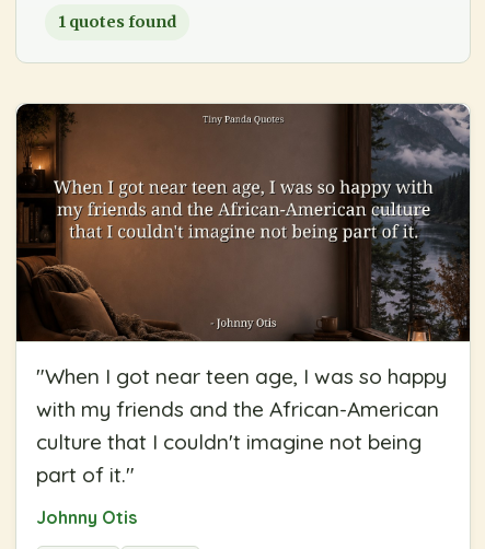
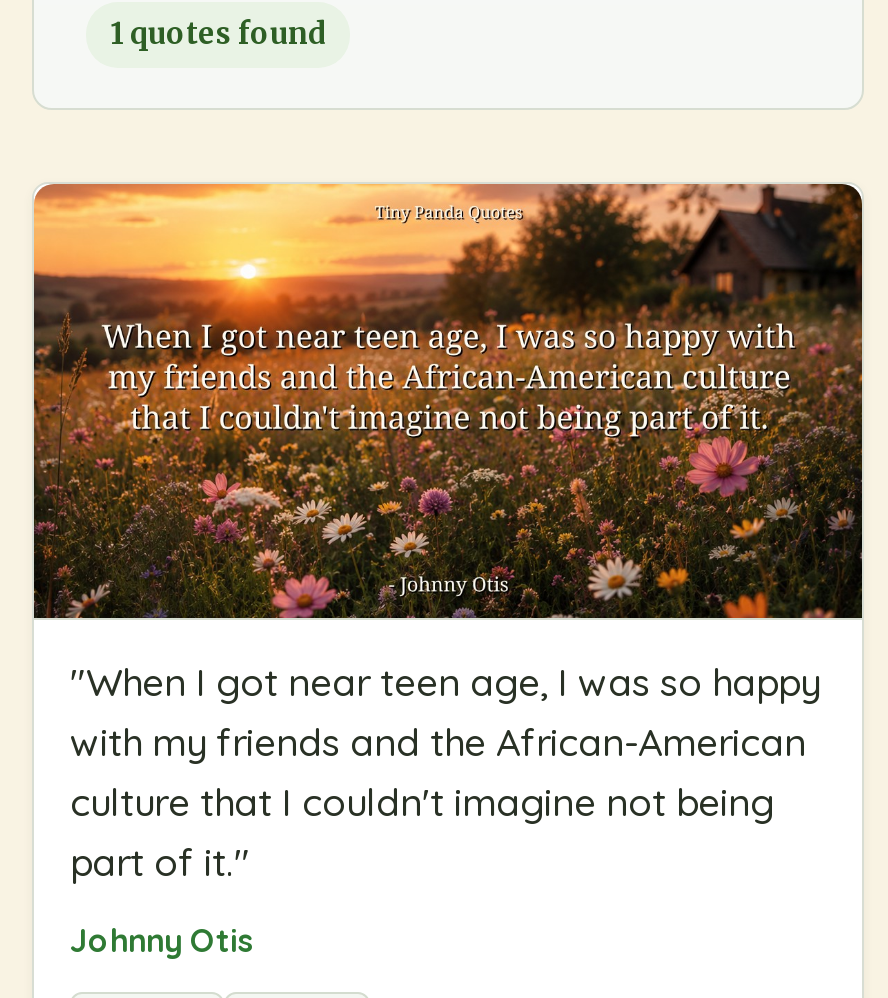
- [image]
+ [image]
